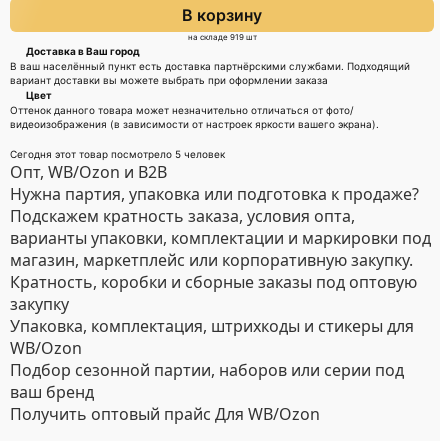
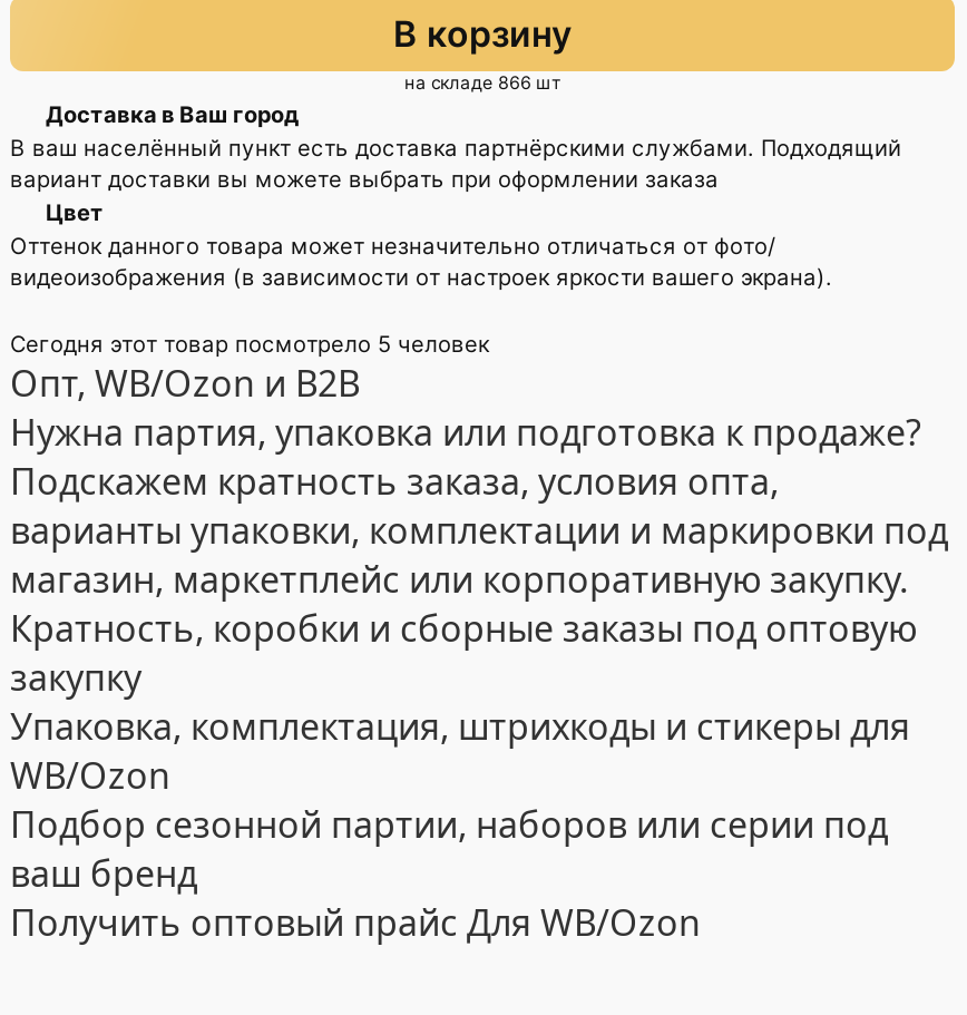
- на складе 919 шт
+ на складе 866 шт
